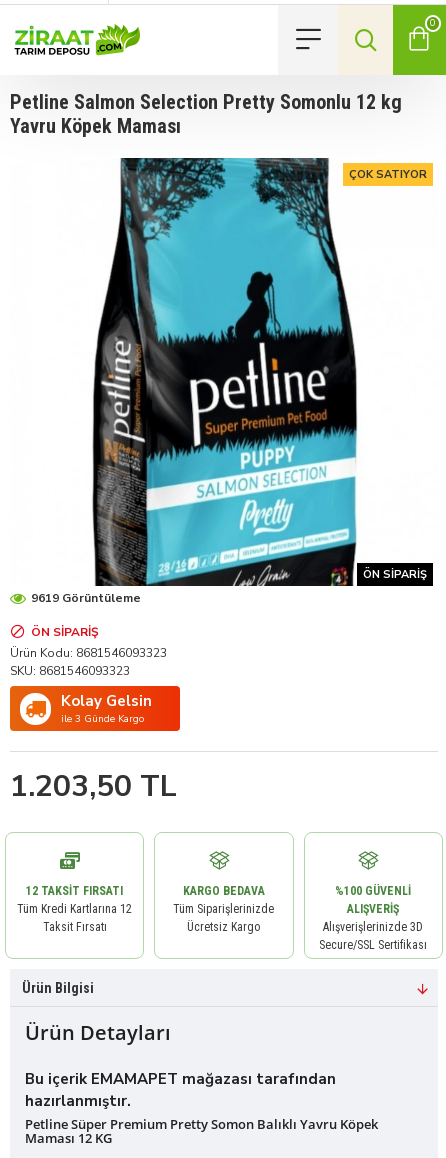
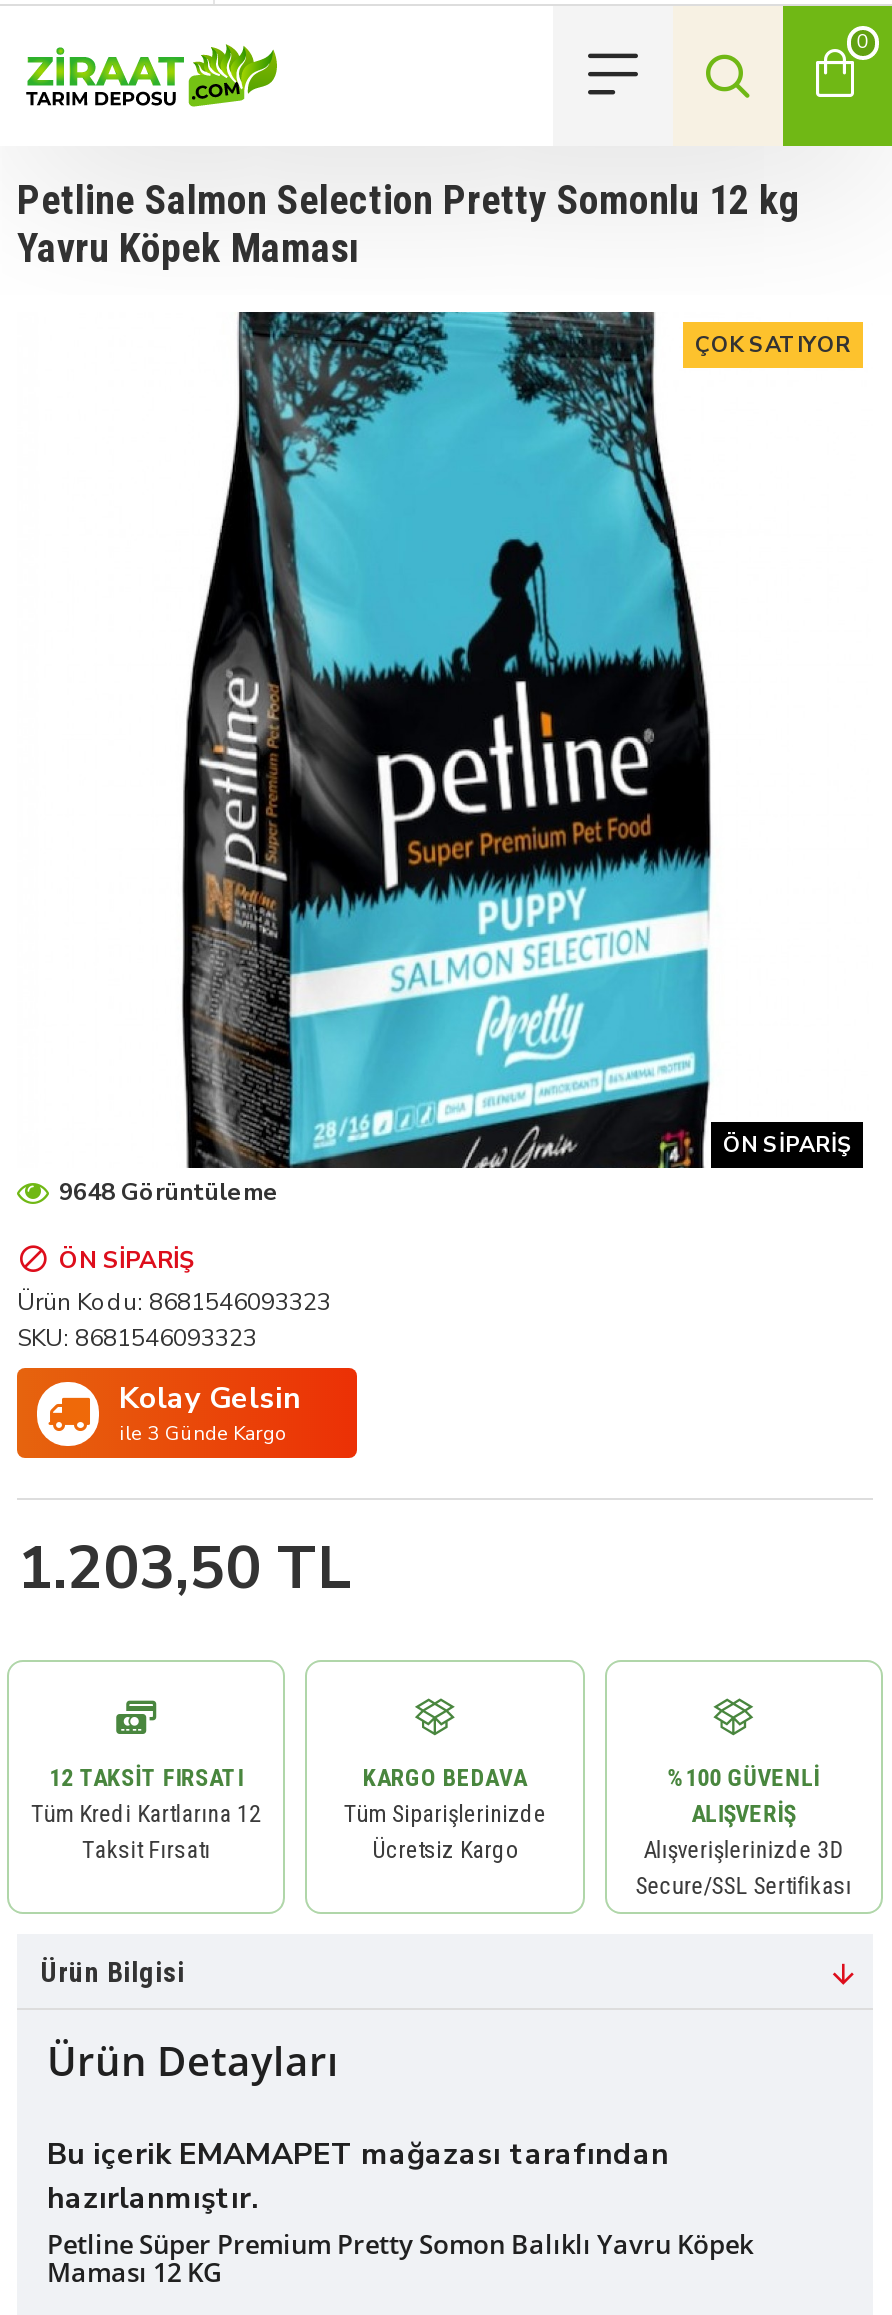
- 9619 Görüntüleme
+ 9648 Görüntüleme
